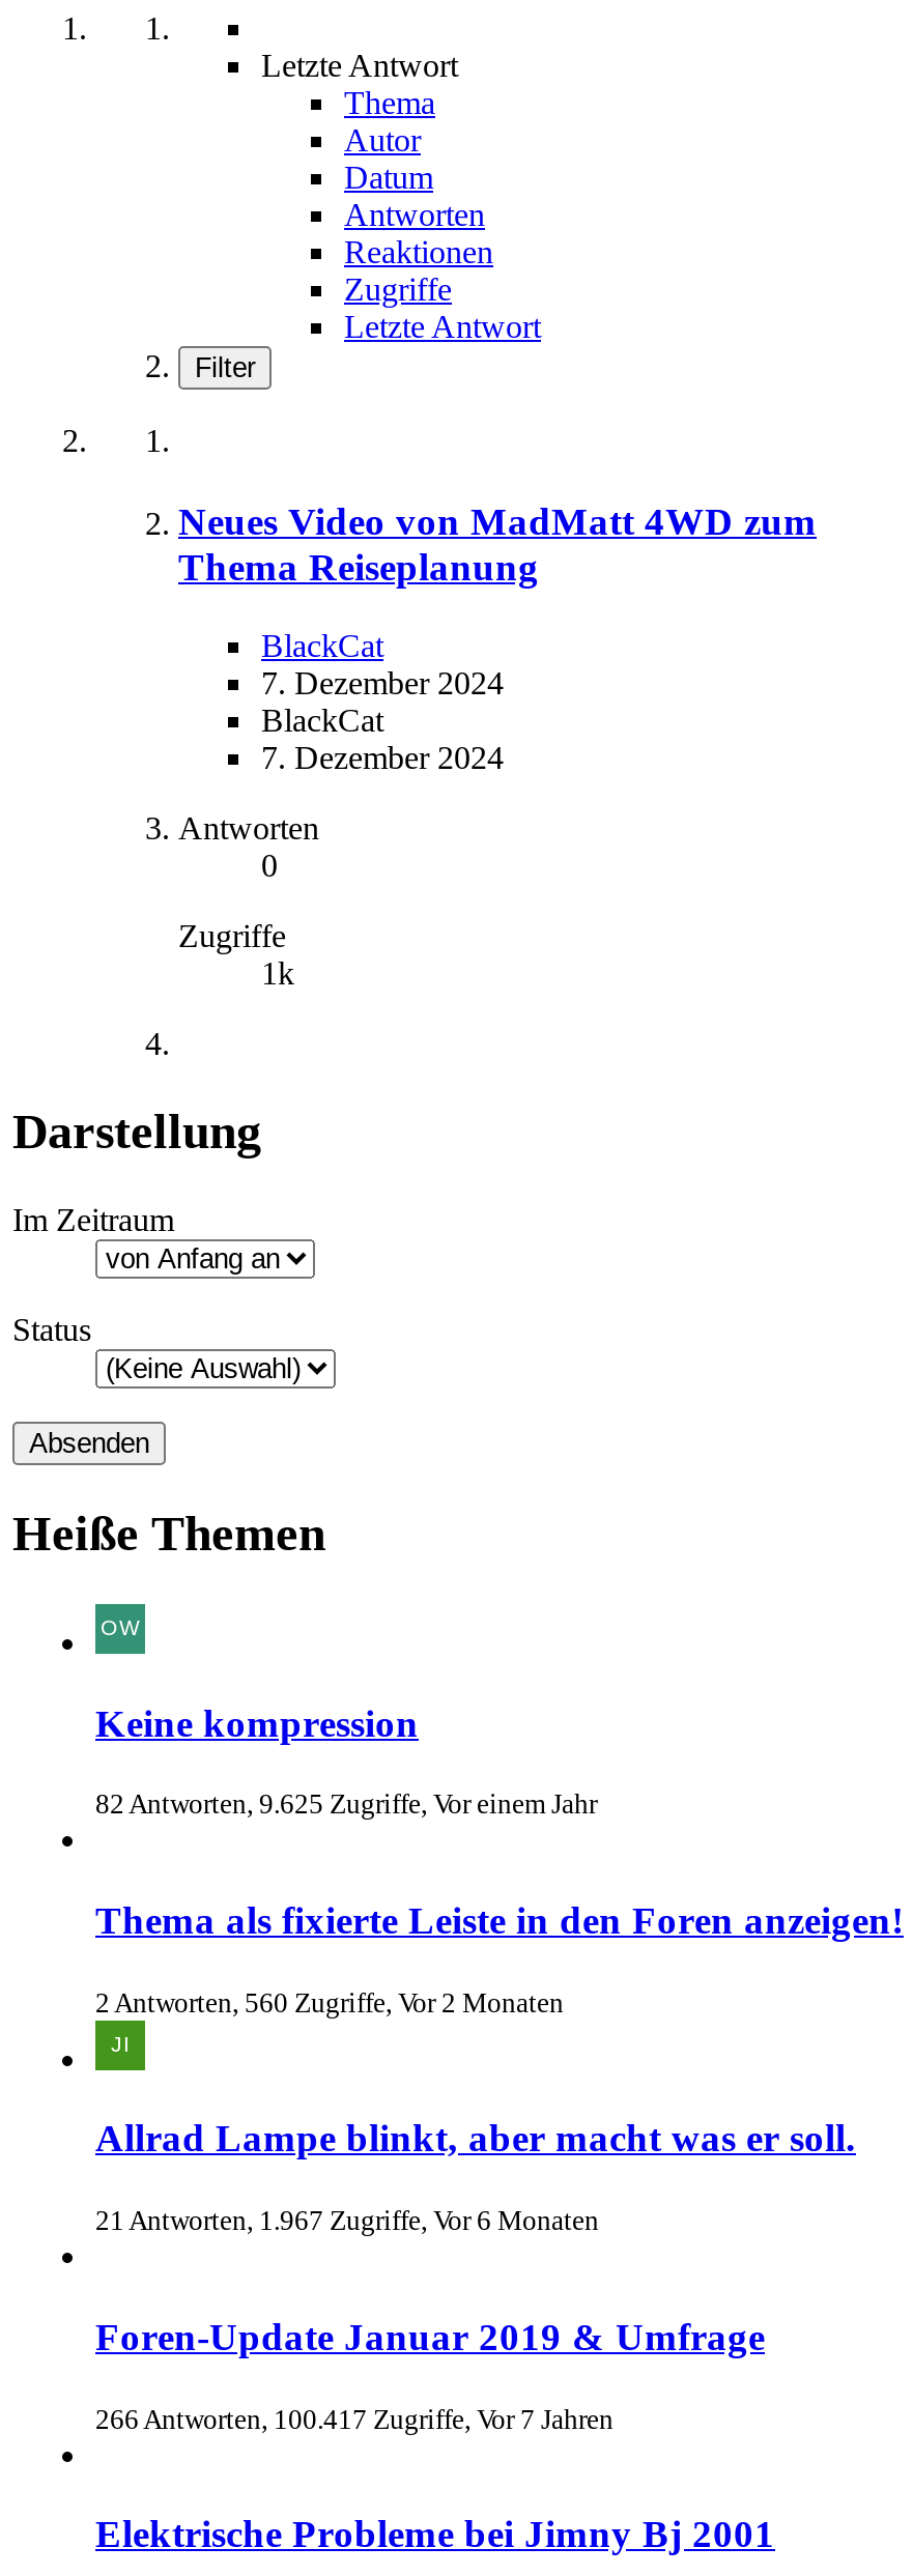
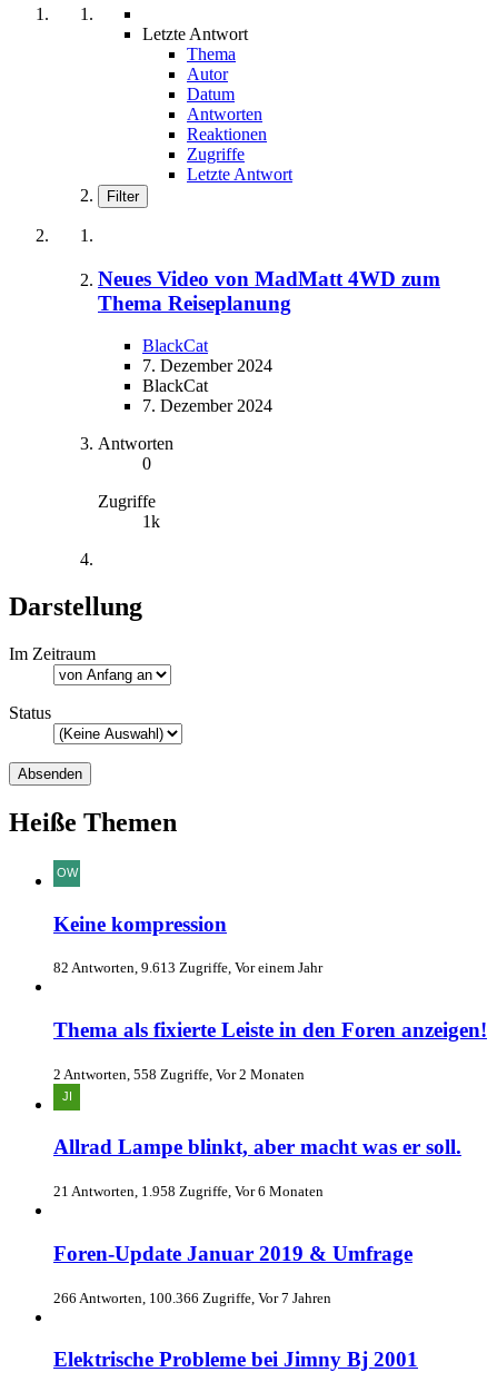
- 82 Antworten, 9.625 Zugriffe, Vor einem Jahr
+ 82 Antworten, 9.613 Zugriffe, Vor einem Jahr

- 2 Antworten, 560 Zugriffe, Vor 2 Monaten
+ 2 Antworten, 558 Zugriffe, Vor 2 Monaten

- 21 Antworten, 1.967 Zugriffe, Vor 6 Monaten
+ 21 Antworten, 1.958 Zugriffe, Vor 6 Monaten

- 266 Antworten, 100.417 Zugriffe, Vor 7 Jahren
+ 266 Antworten, 100.366 Zugriffe, Vor 7 Jahren
